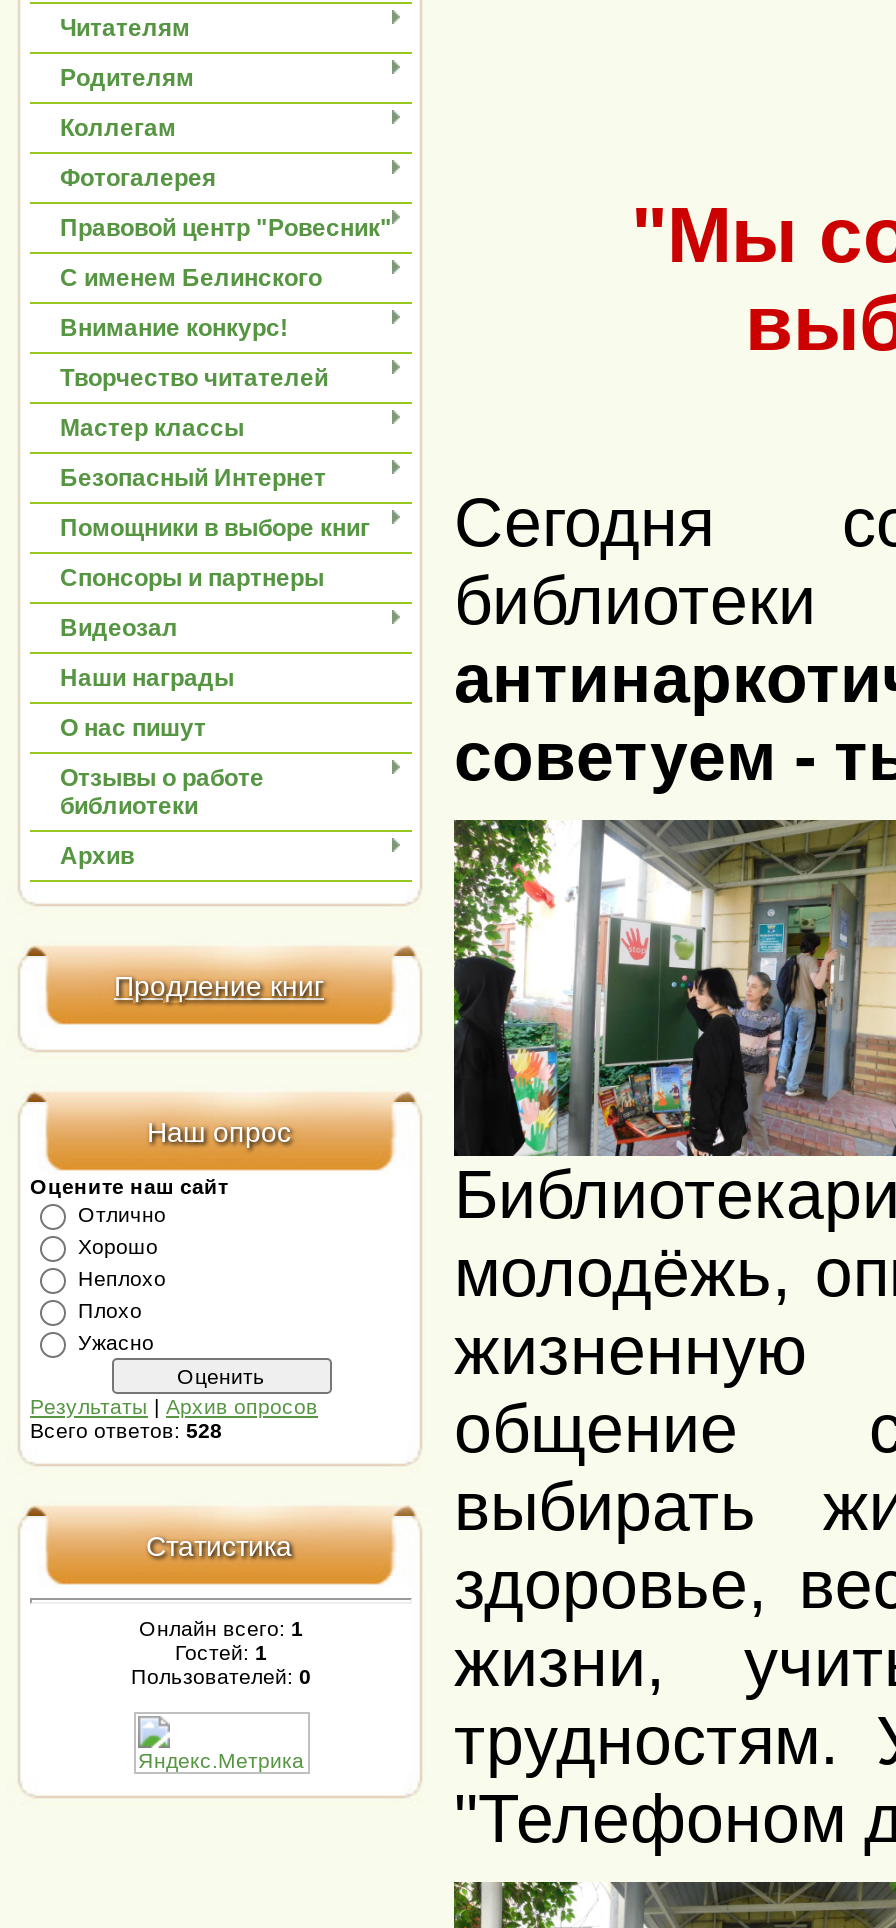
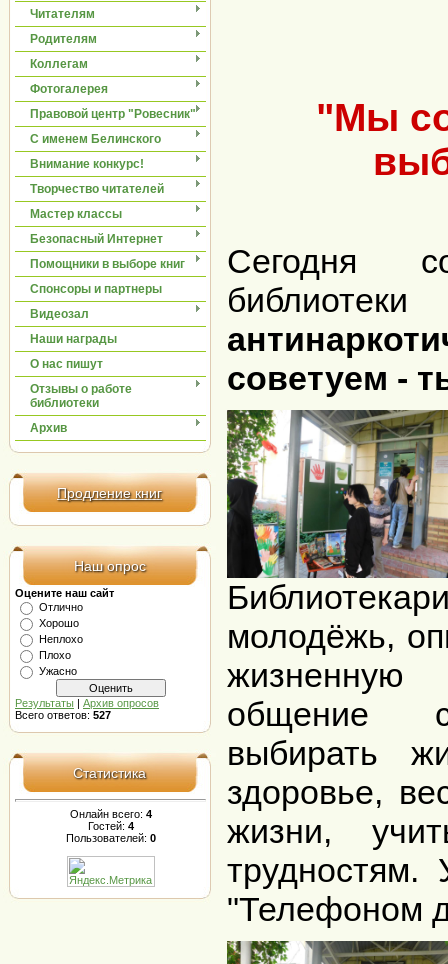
- Всего ответов:528
+ Всего ответов:527

- Онлайн всего: 1
+ Онлайн всего: 4

- Гостей: 1
+ Гостей: 4
